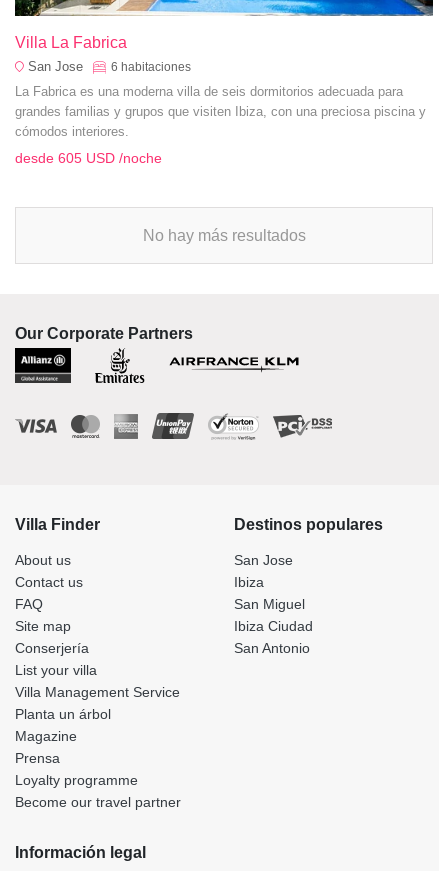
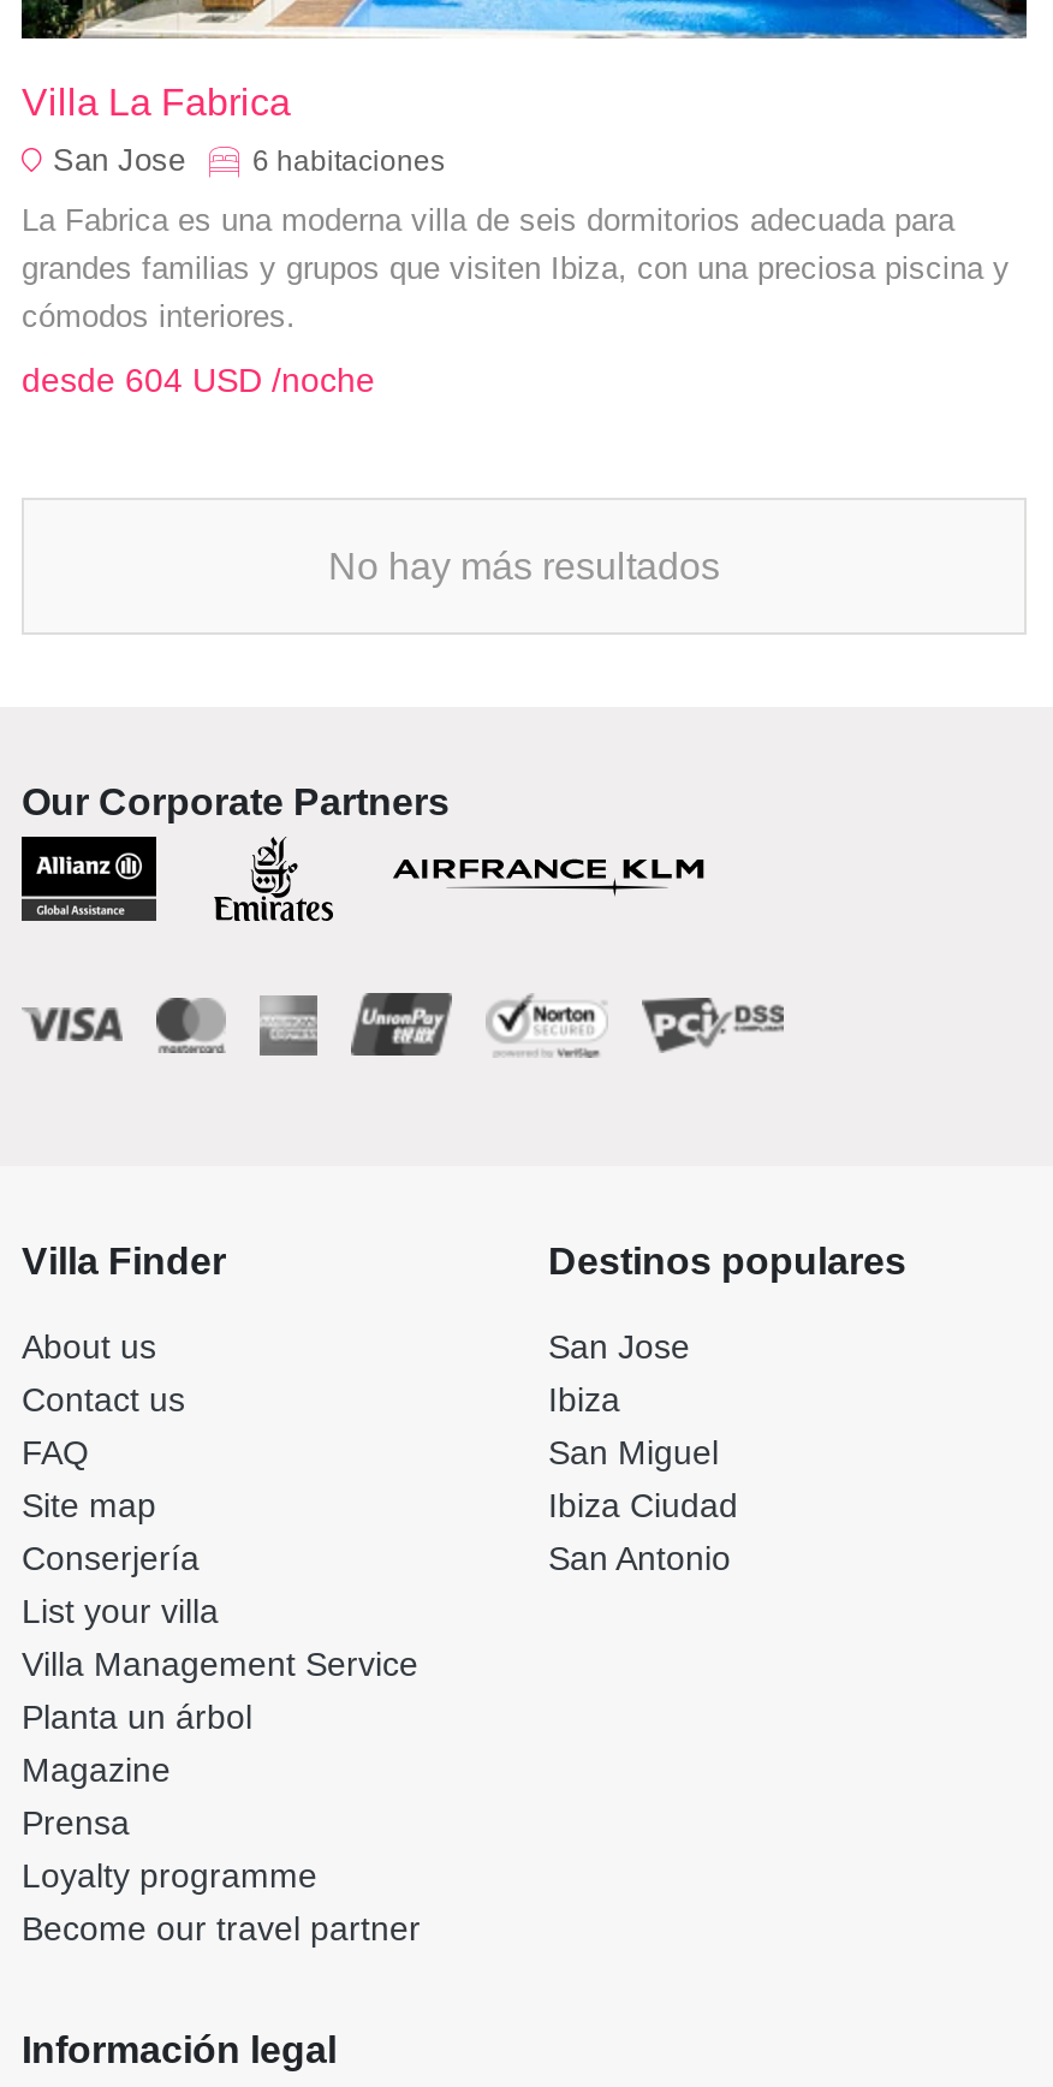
- desde 605 USD /noche
+ desde 604 USD /noche
